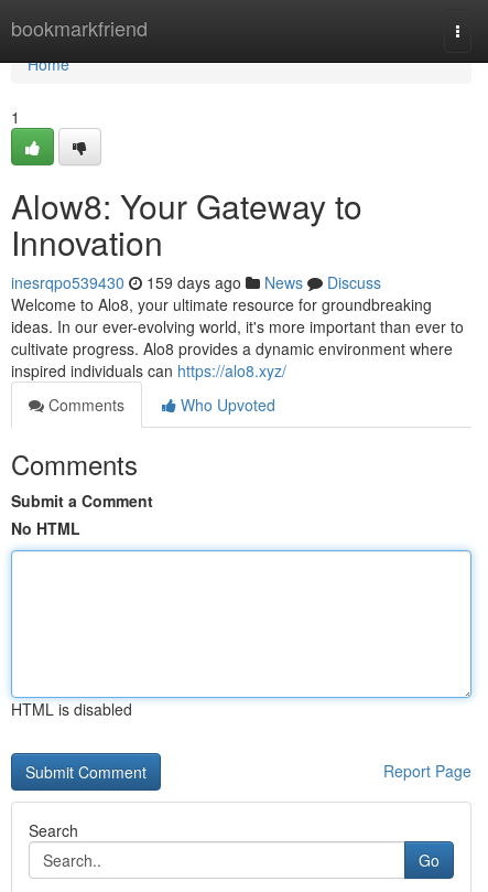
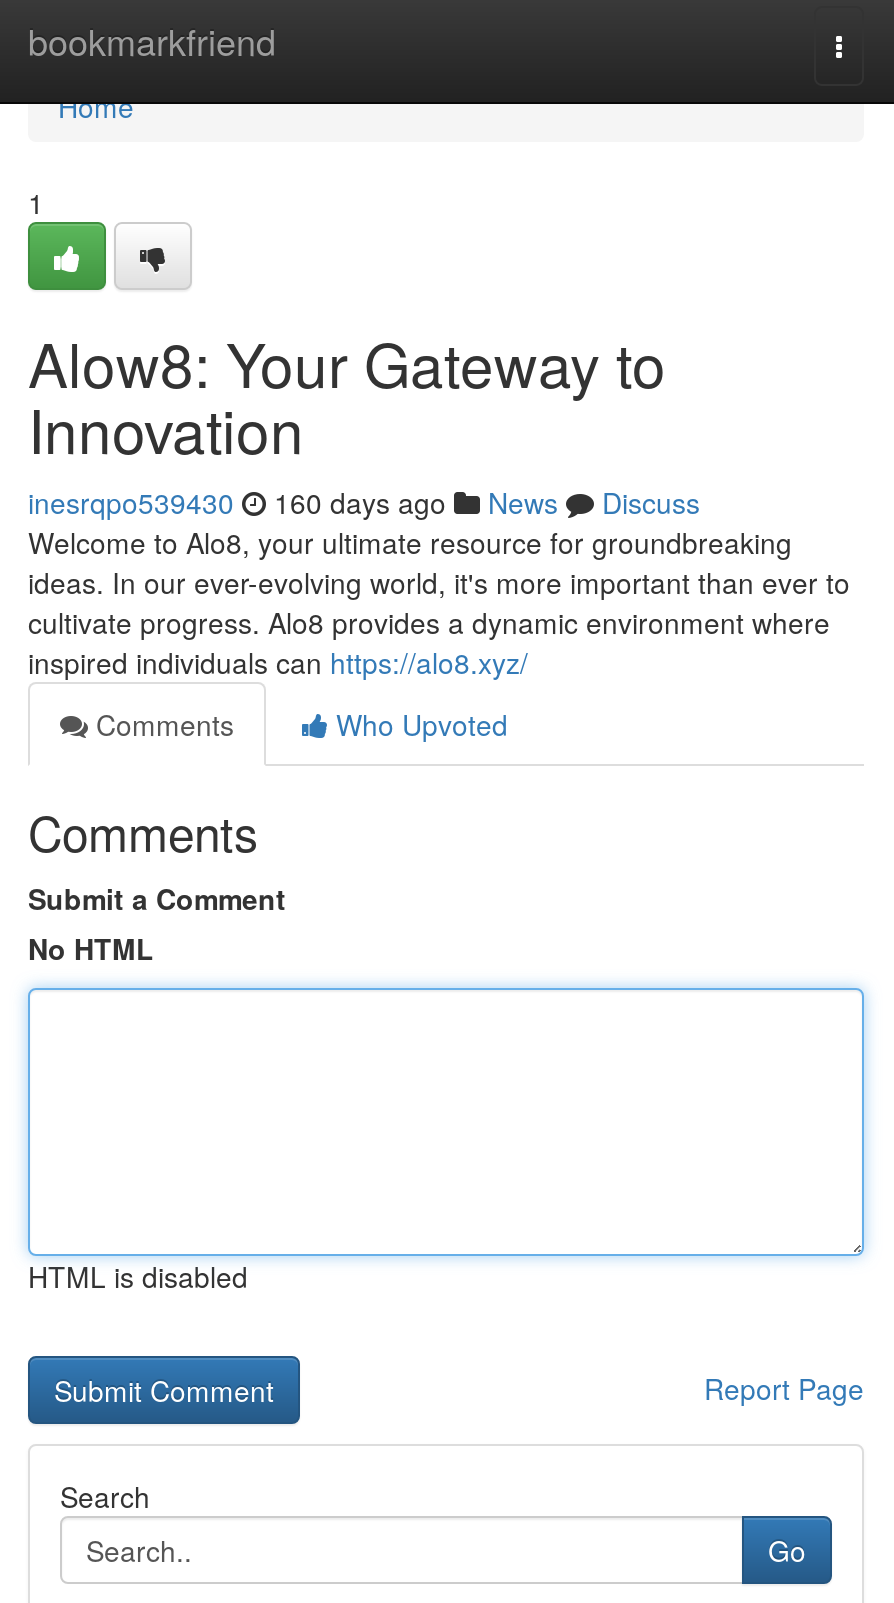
- inesrqpo539430 159 days ago News Discuss
+ inesrqpo539430 160 days ago News Discuss
